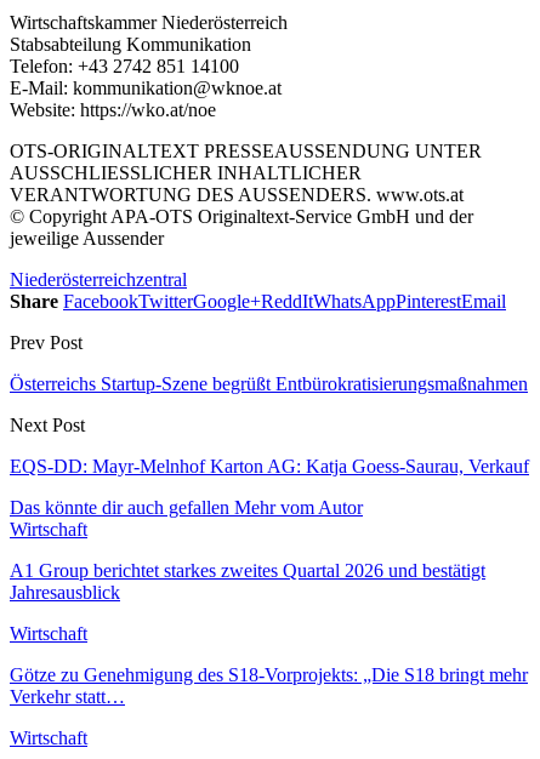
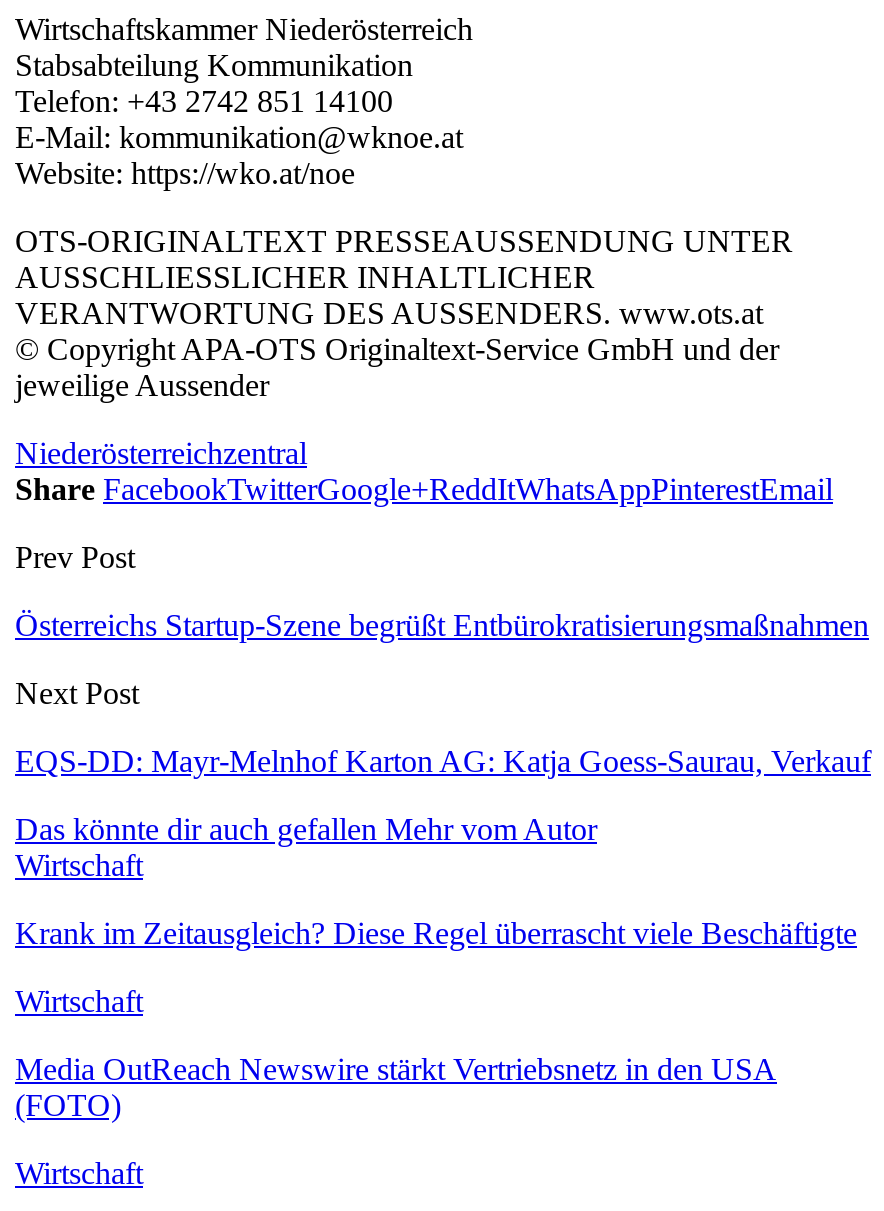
- A1 Group berichtet starkes zweites Quartal 2026 und bestätigt
- Jahresausblick
+ Krank im Zeitausgleich? Diese Regel überrascht viele Beschäftigte

- Götze zu Genehmigung des S18-Vorprojekts: „Die S18 bringt mehr
- Verkehr statt…
+ Media OutReach Newswire stärkt Vertriebsnetz in den USA
+ (FOTO)
